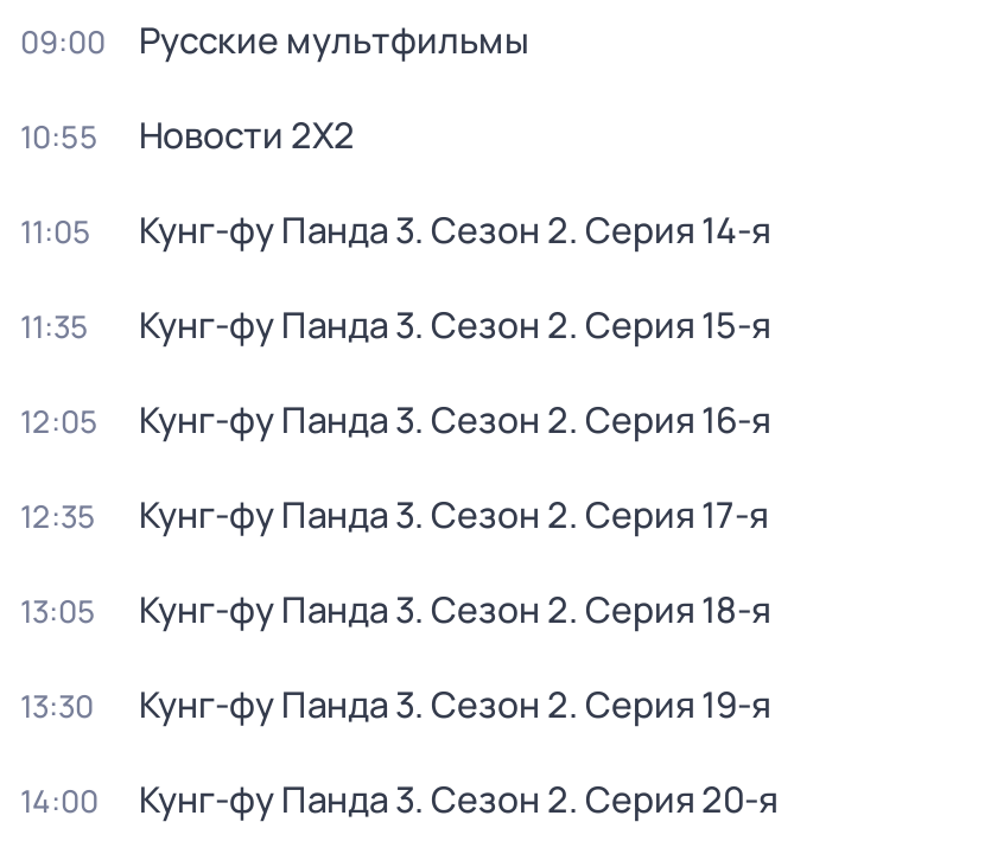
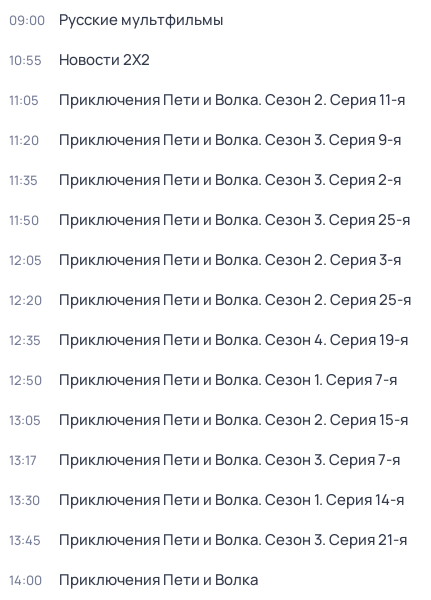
- Кунг-фу Панда 3. Сезон 2. Серия 14-я
+ Приключения Пети и Волка. Сезон 2. Серия 11-я
+ 11:20
+ Приключения Пети и Волка. Сезон 3. Серия 9-я

- Кунг-фу Панда 3. Сезон 2. Серия 15-я
+ Приключения Пети и Волка. Сезон 3. Серия 2-я
+ 11:50
+ Приключения Пети и Волка. Сезон 3. Серия 25-я

- Кунг-фу Панда 3. Сезон 2. Серия 16-я
+ Приключения Пети и Волка. Сезон 2. Серия 3-я
+ 12:20
+ Приключения Пети и Волка. Сезон 2. Серия 25-я

- Кунг-фу Панда 3. Сезон 2. Серия 17-я
+ Приключения Пети и Волка. Сезон 4. Серия 19-я
+ 12:50
+ Приключения Пети и Волка. Сезон 1. Серия 7-я

- Кунг-фу Панда 3. Сезон 2. Серия 18-я
+ Приключения Пети и Волка. Сезон 2. Серия 15-я
+ 13:17
+ Приключения Пети и Волка. Сезон 3. Серия 7-я

- Кунг-фу Панда 3. Сезон 2. Серия 19-я
+ Приключения Пети и Волка. Сезон 1. Серия 14-я
+ 13:45
+ Приключения Пети и Волка. Сезон 3. Серия 21-я

- Кунг-фу Панда 3. Сезон 2. Серия 20-я
+ Приключения Пети и Волка
